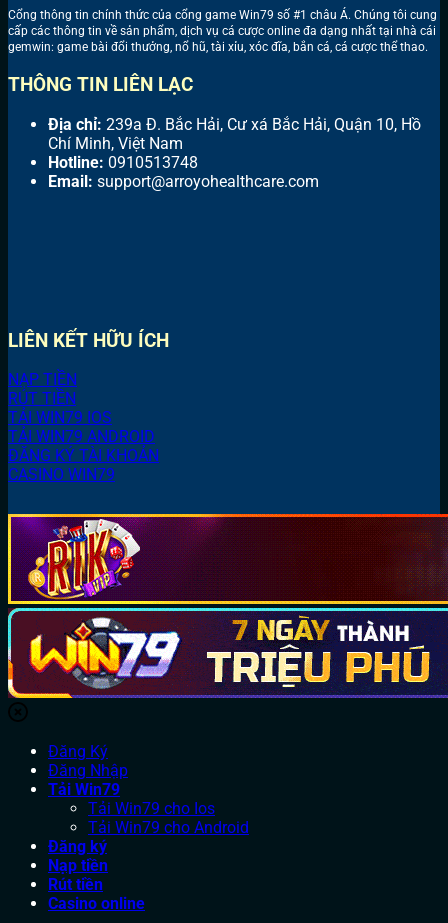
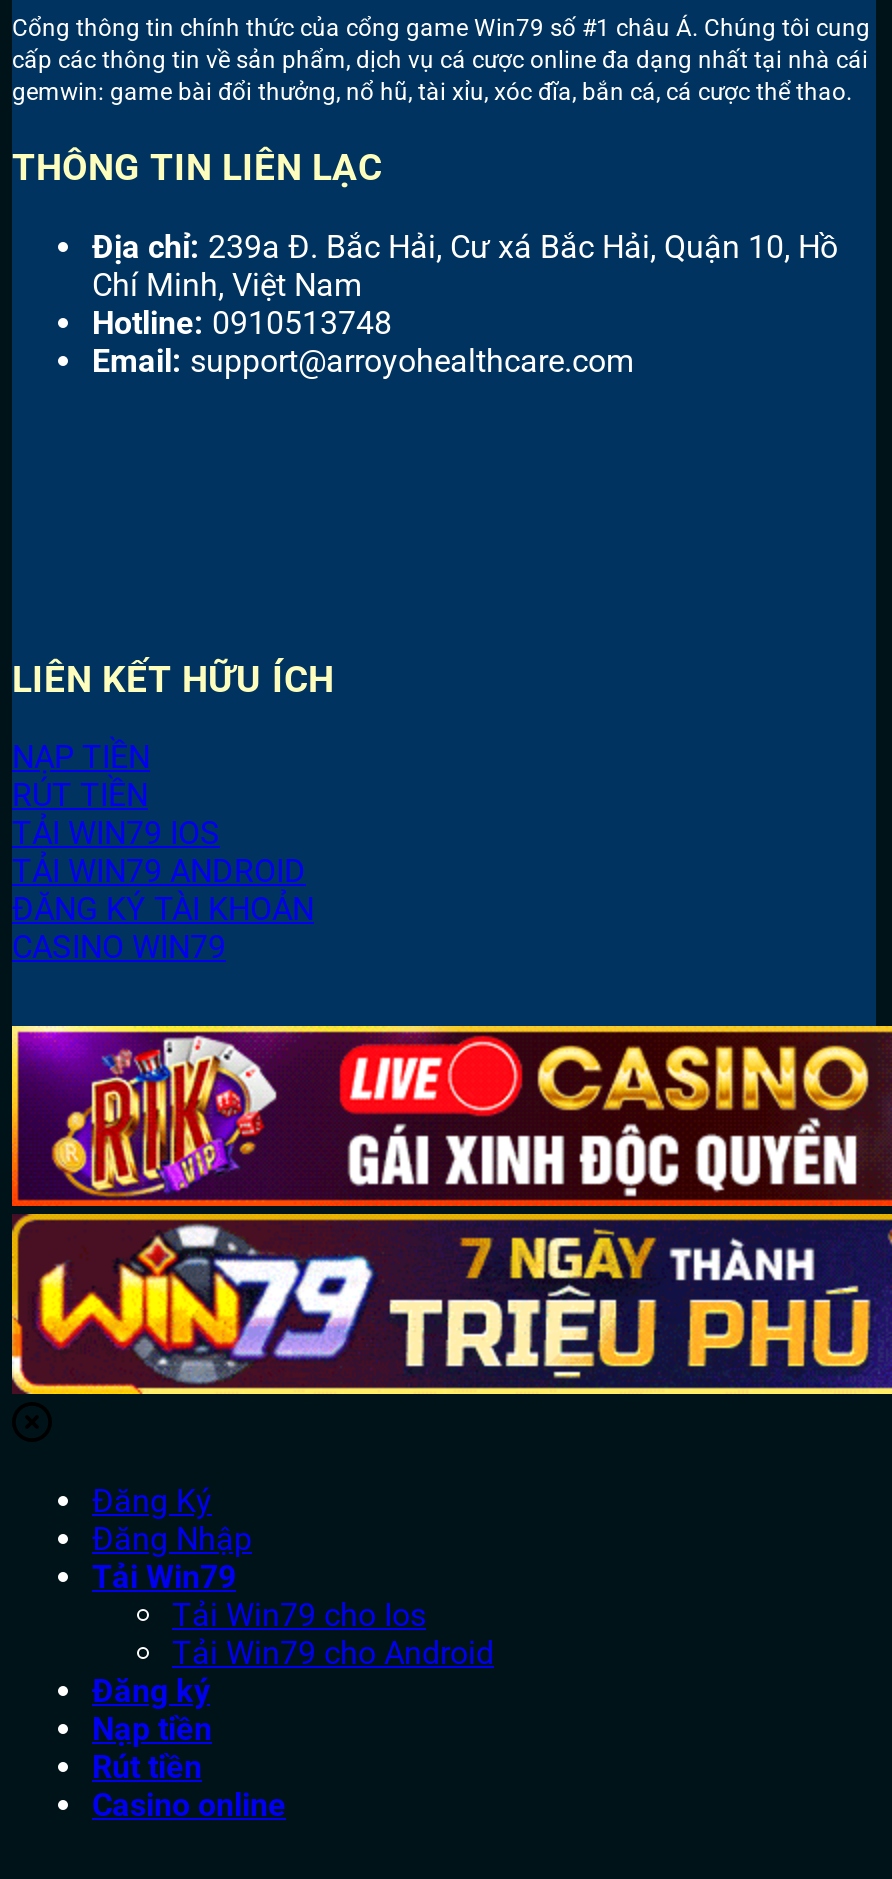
- [image]
+ [image]
